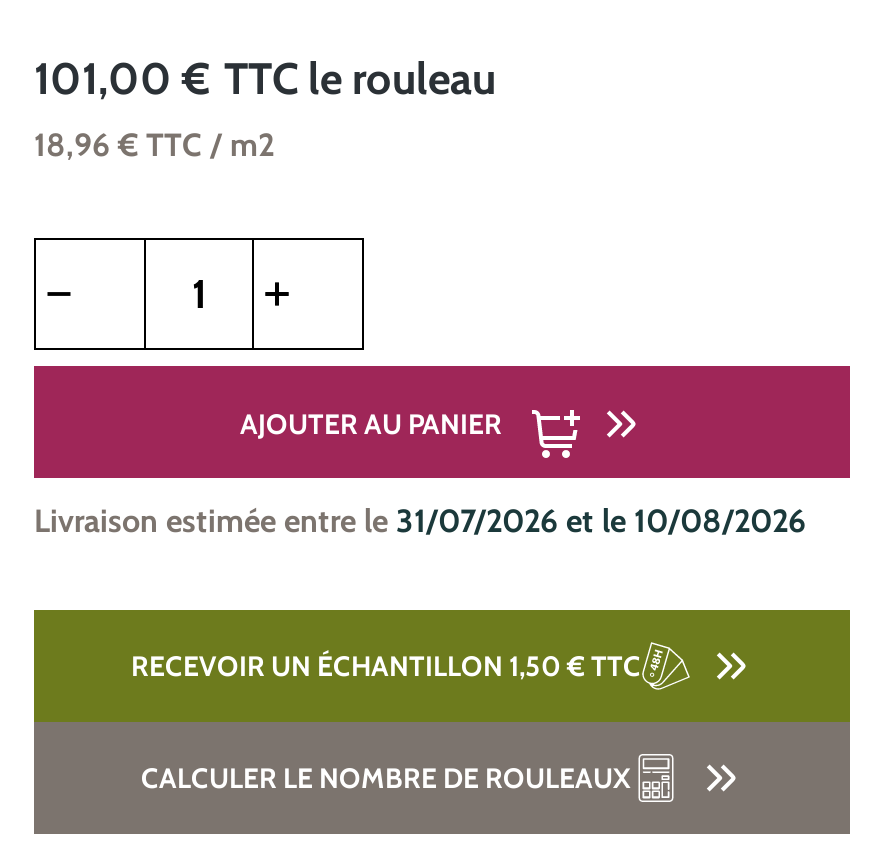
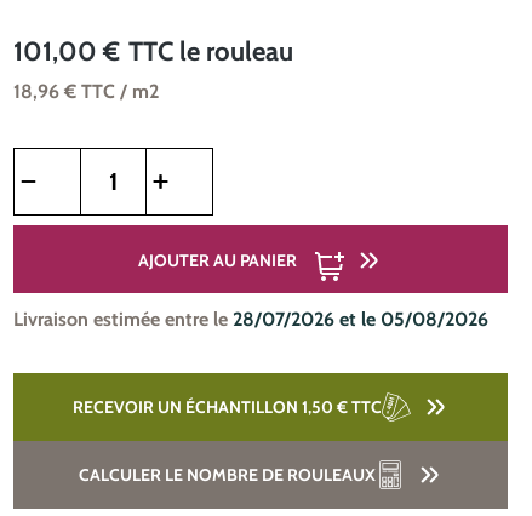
- Livraison estimée entre le 31/07/2026 et le 10/08/2026
+ Livraison estimée entre le 28/07/2026 et le 05/08/2026
